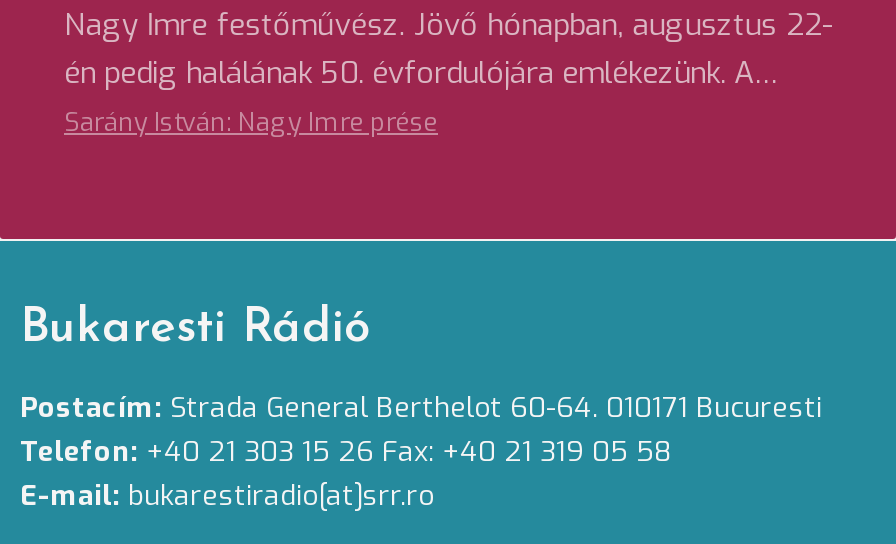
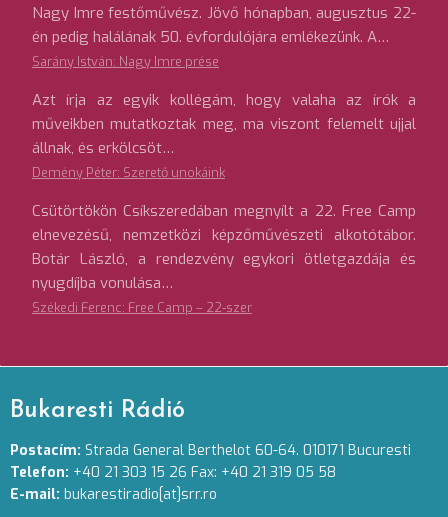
+ Azt írja az egyik kollégám, hogy valaha az írók a
+ műveikben mutatkoztak meg, ma viszont felemelt ujjal
+ állnak, és erkölcsöt…
+ Demény Péter: Szerető unokáink
+ Csütörtökön Csíkszeredában megnyílt a 22. Free Camp
+ elnevezésű, nemzetközi képzőművészeti alkotótábor.
+ Botár László, a rendezvény egykori ötletgazdája és
+ nyugdíjba vonulása…
+ Székedi Ferenc: Free Camp – 22-szer
